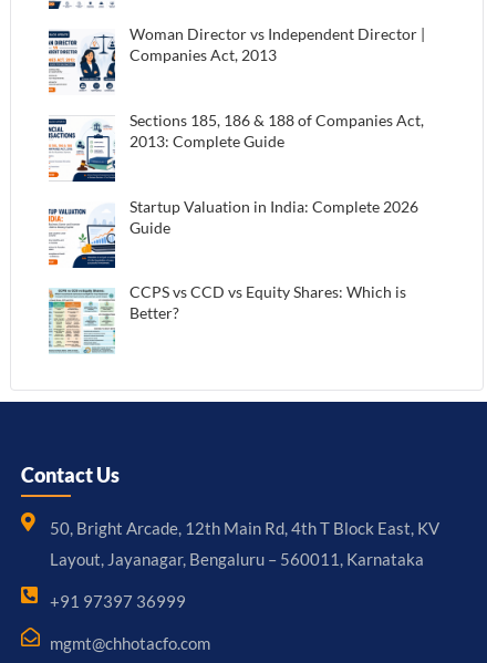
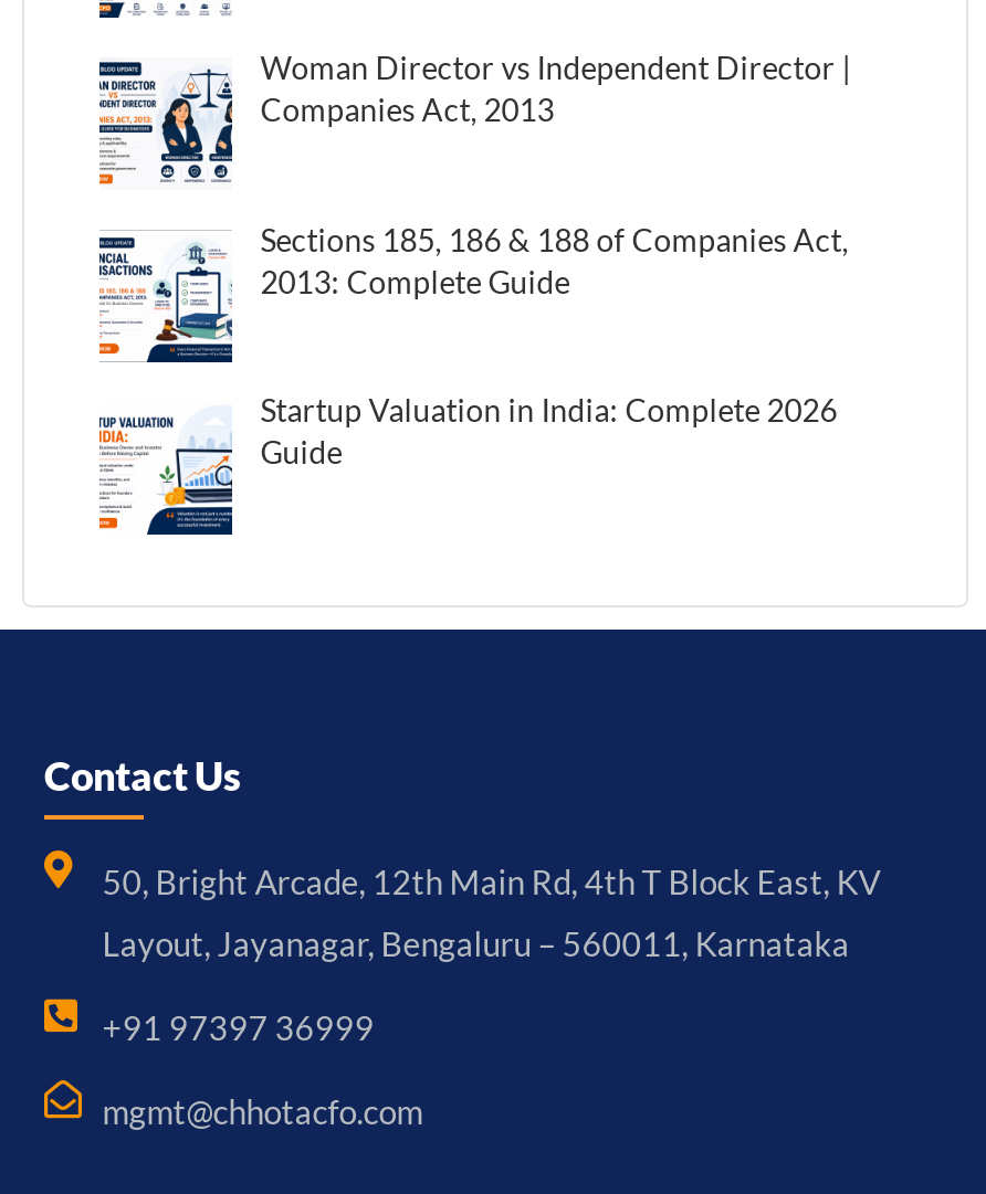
- [image]
- CCPS vs CCD vs Equity Shares: Which is
- Better?
